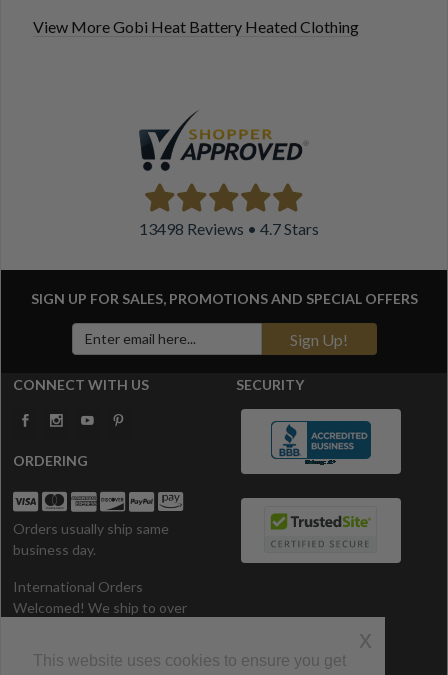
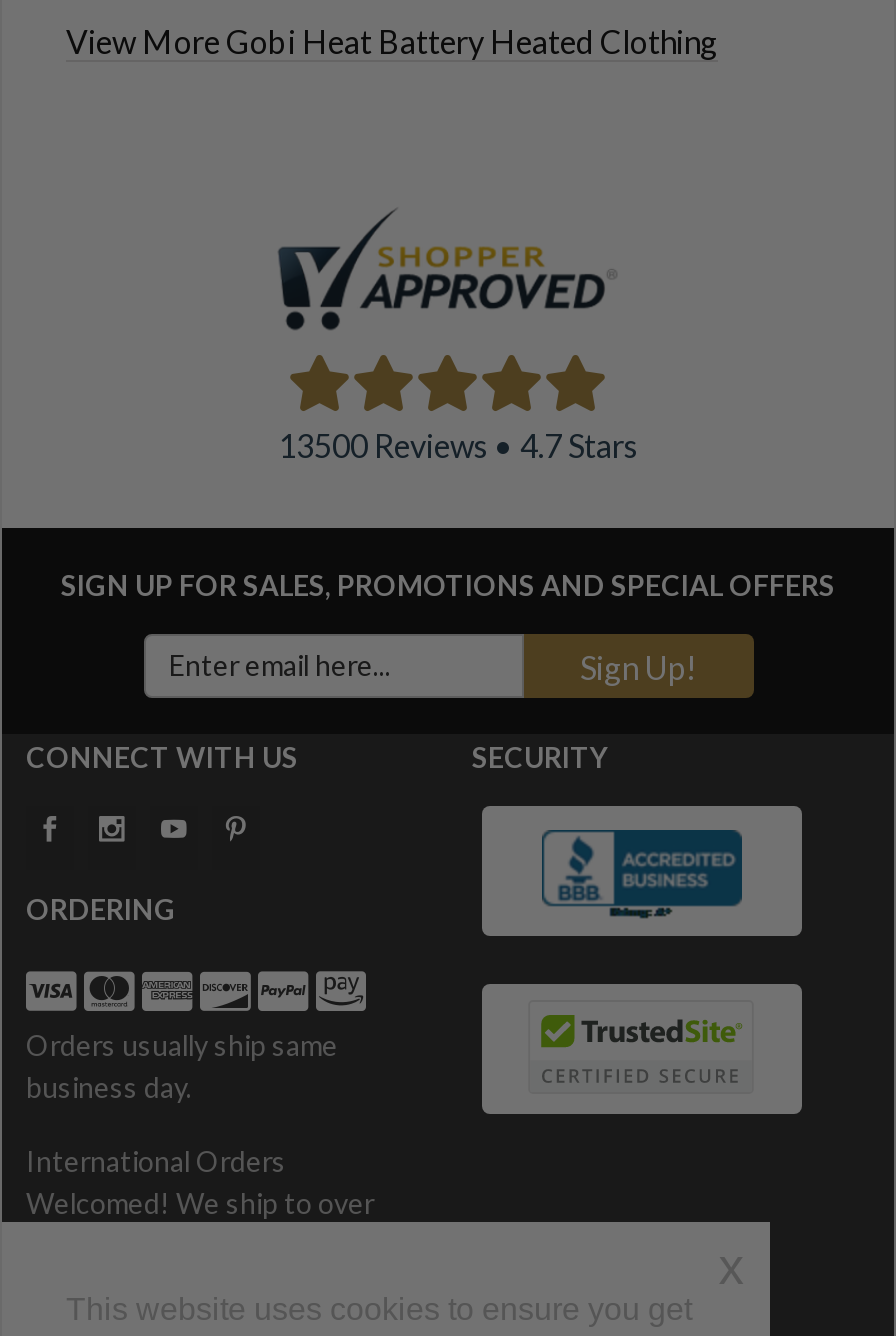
- 13498 Reviews • 4.7 Stars
+ 13500 Reviews • 4.7 Stars
